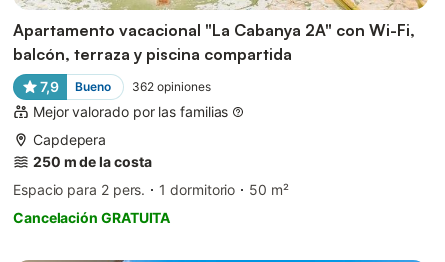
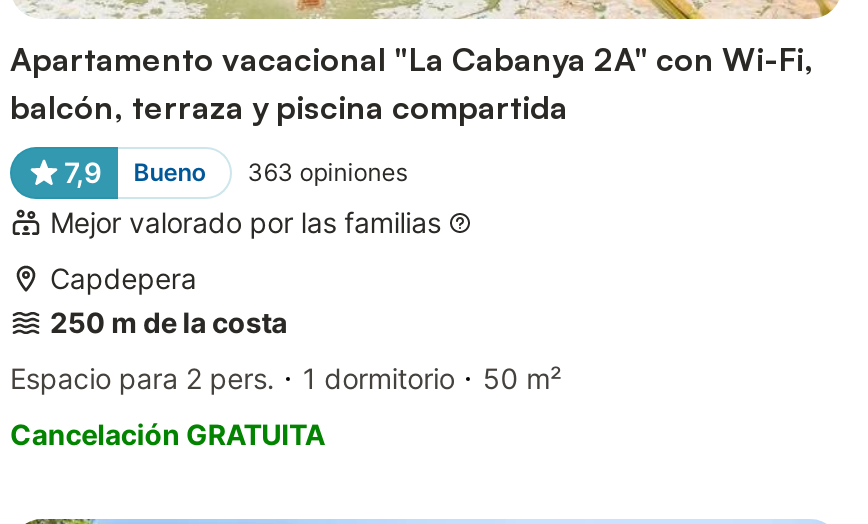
- 7,9 Bueno 362 opiniones
+ 7,9 Bueno 363 opiniones
